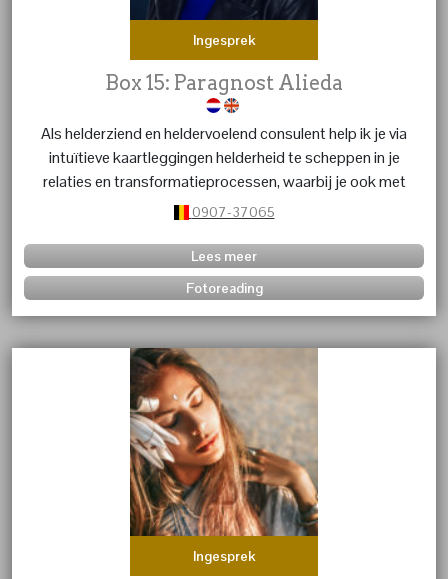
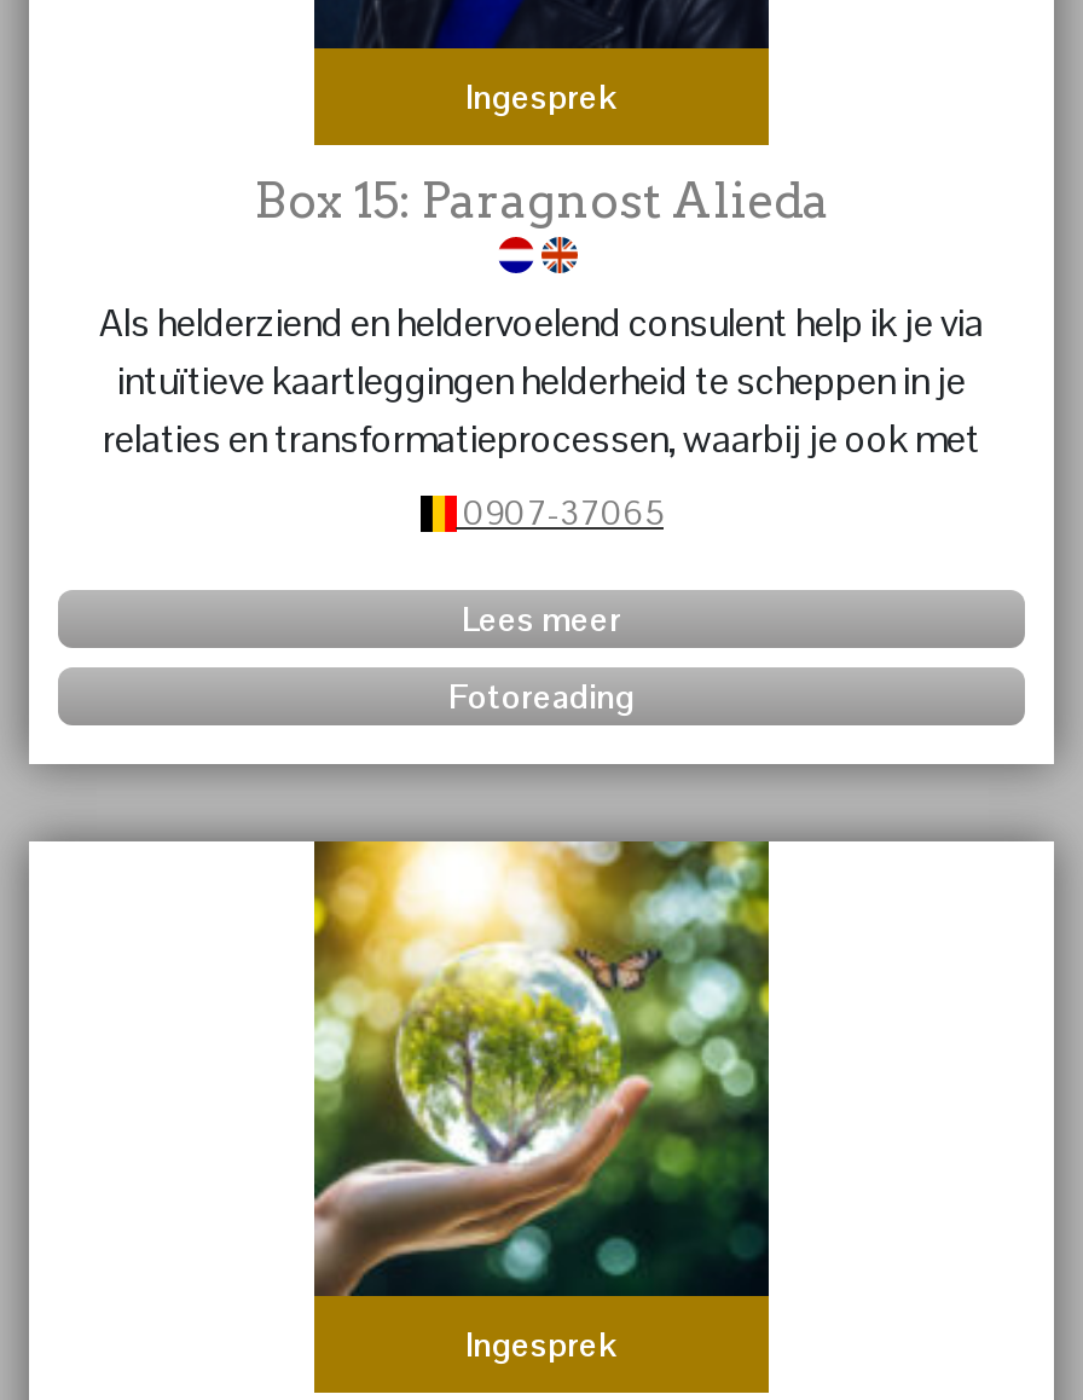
- [image]
+ [image]
